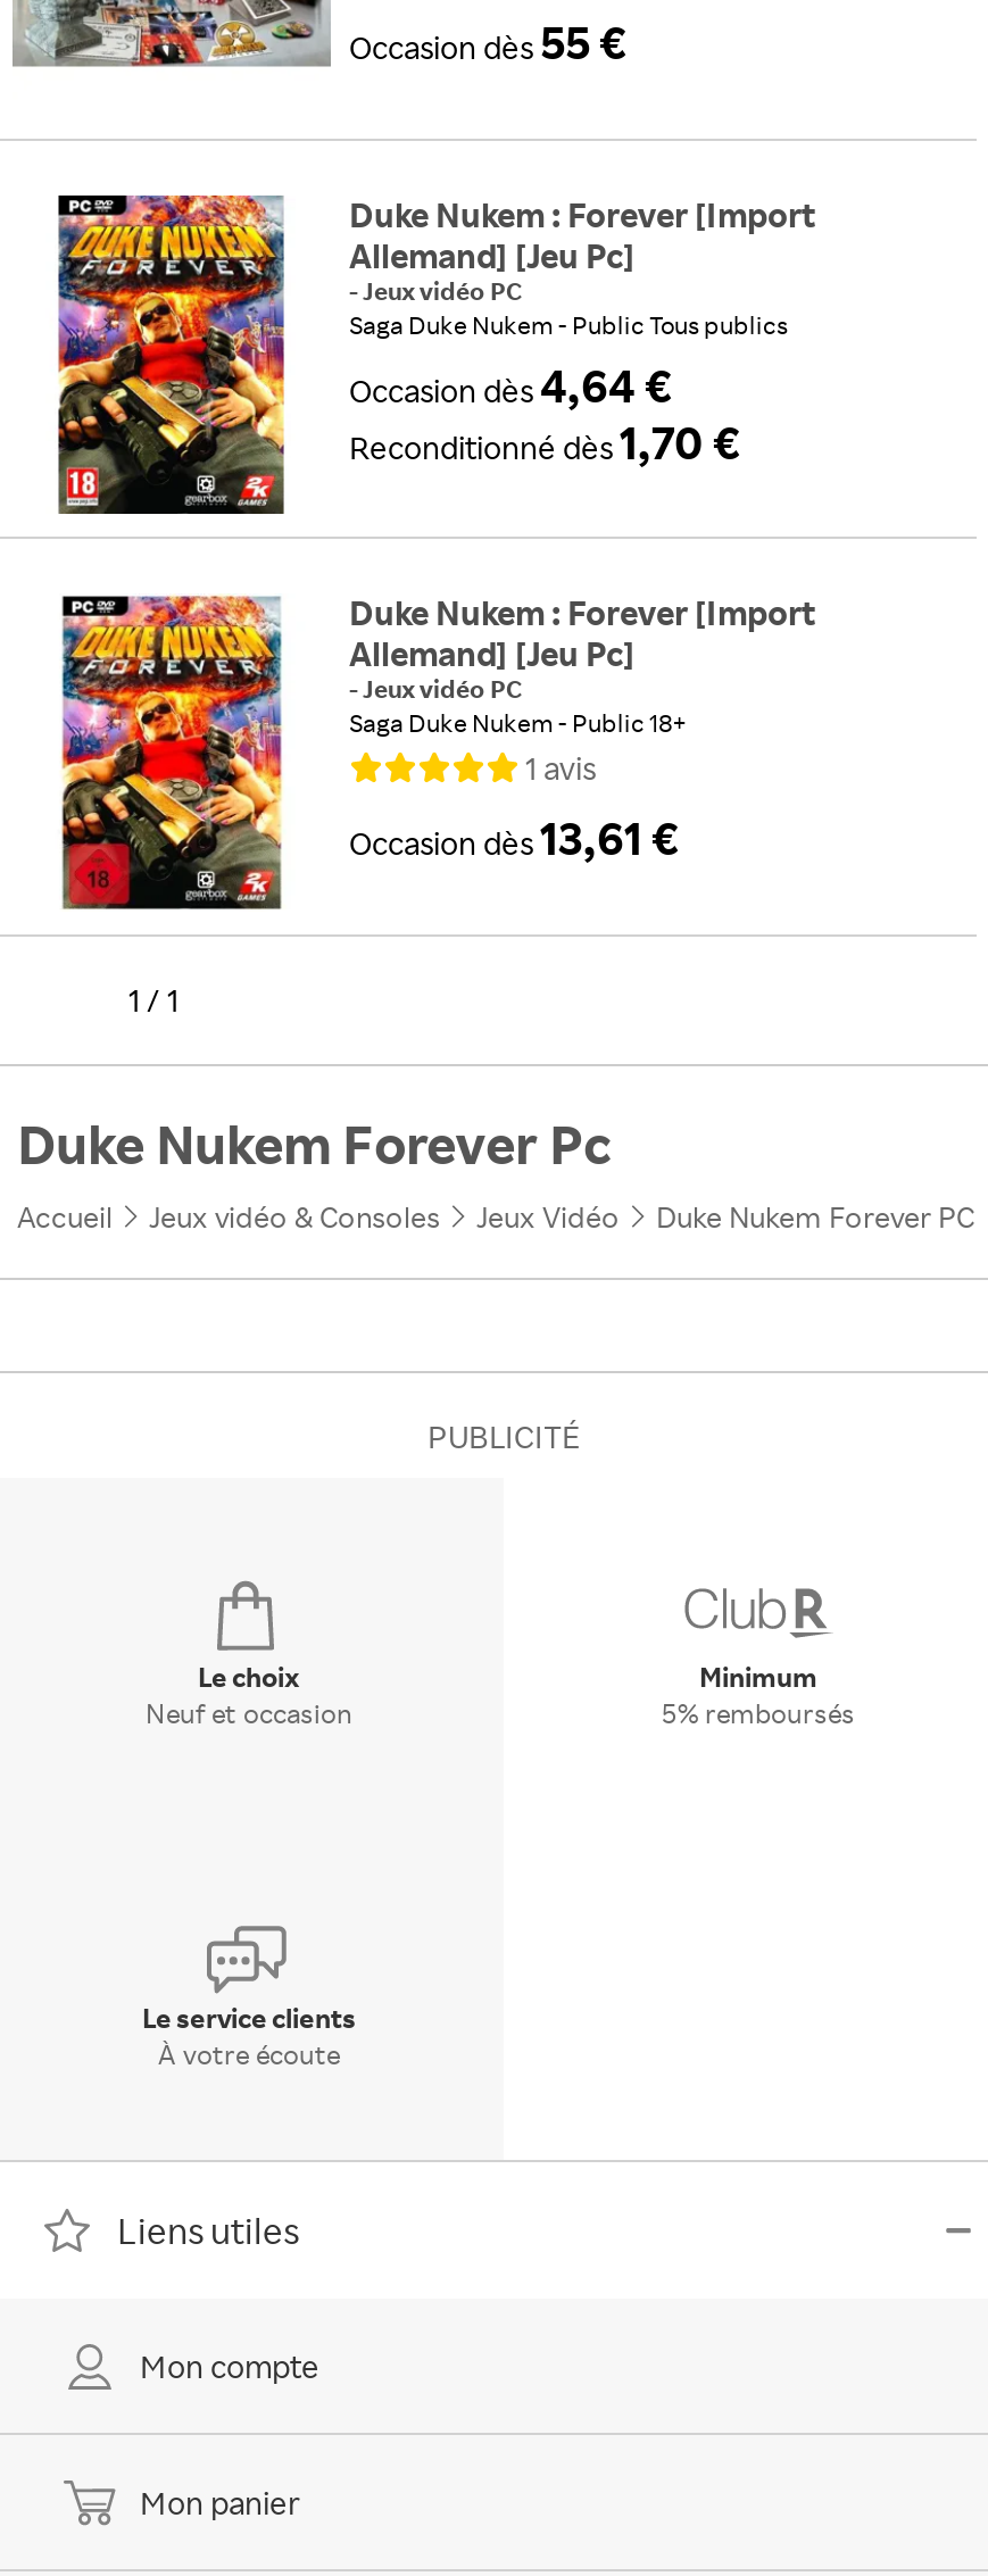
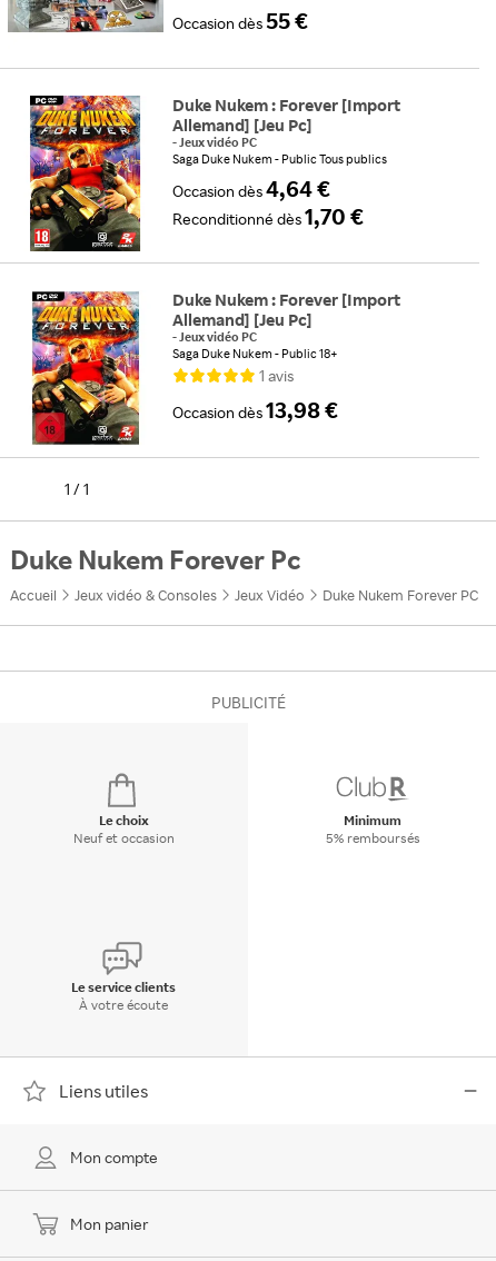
- Occasion dès13,61 €
+ Occasion dès13,98 €
